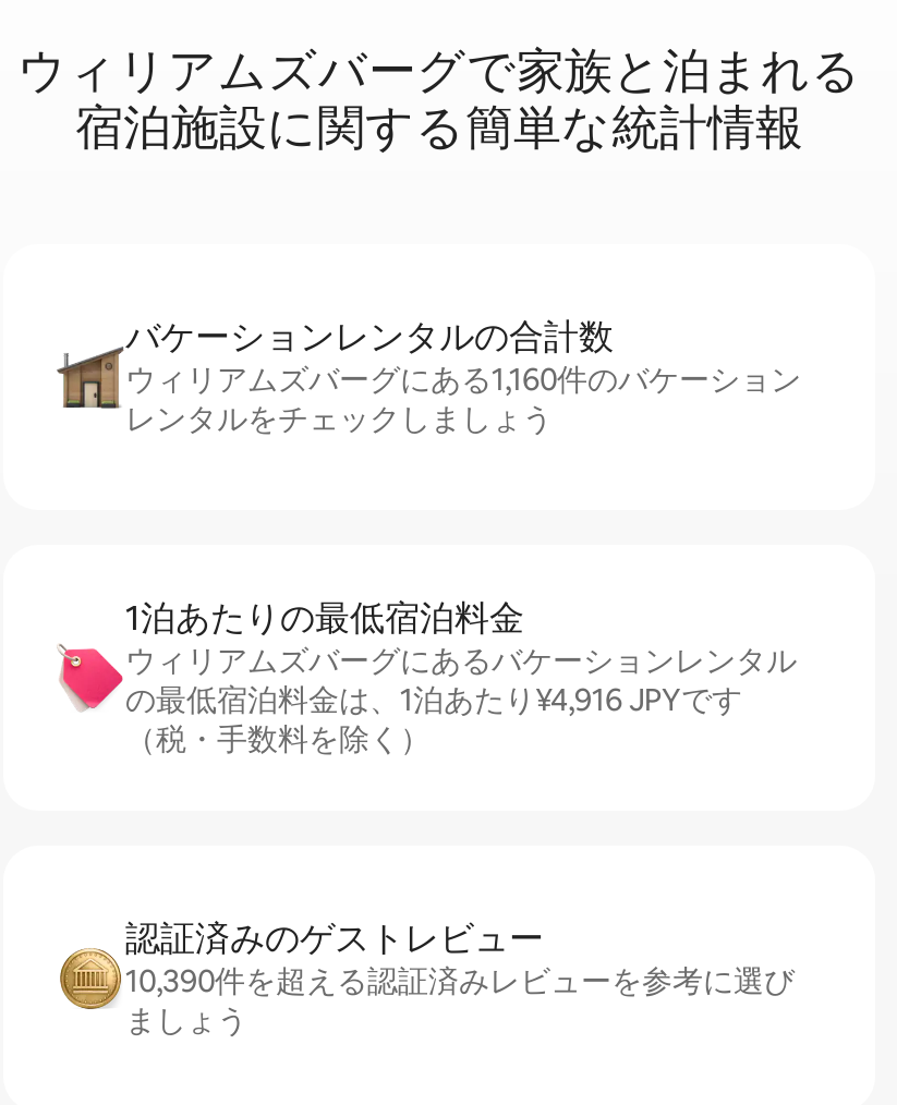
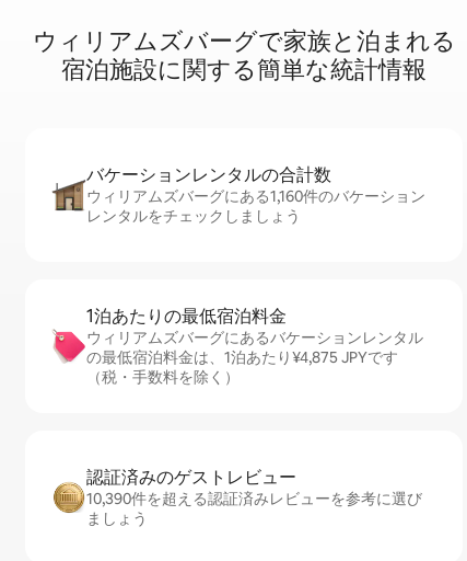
- の最低宿泊料金は、1泊あたり¥4,916 JPYです
+ の最低宿泊料金は、1泊あたり¥4,875 JPYです
